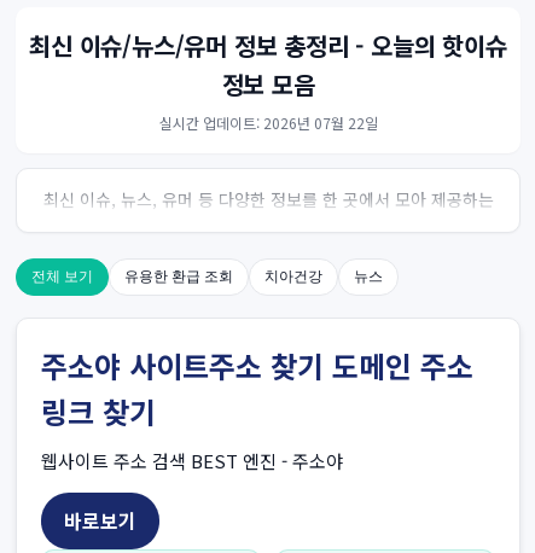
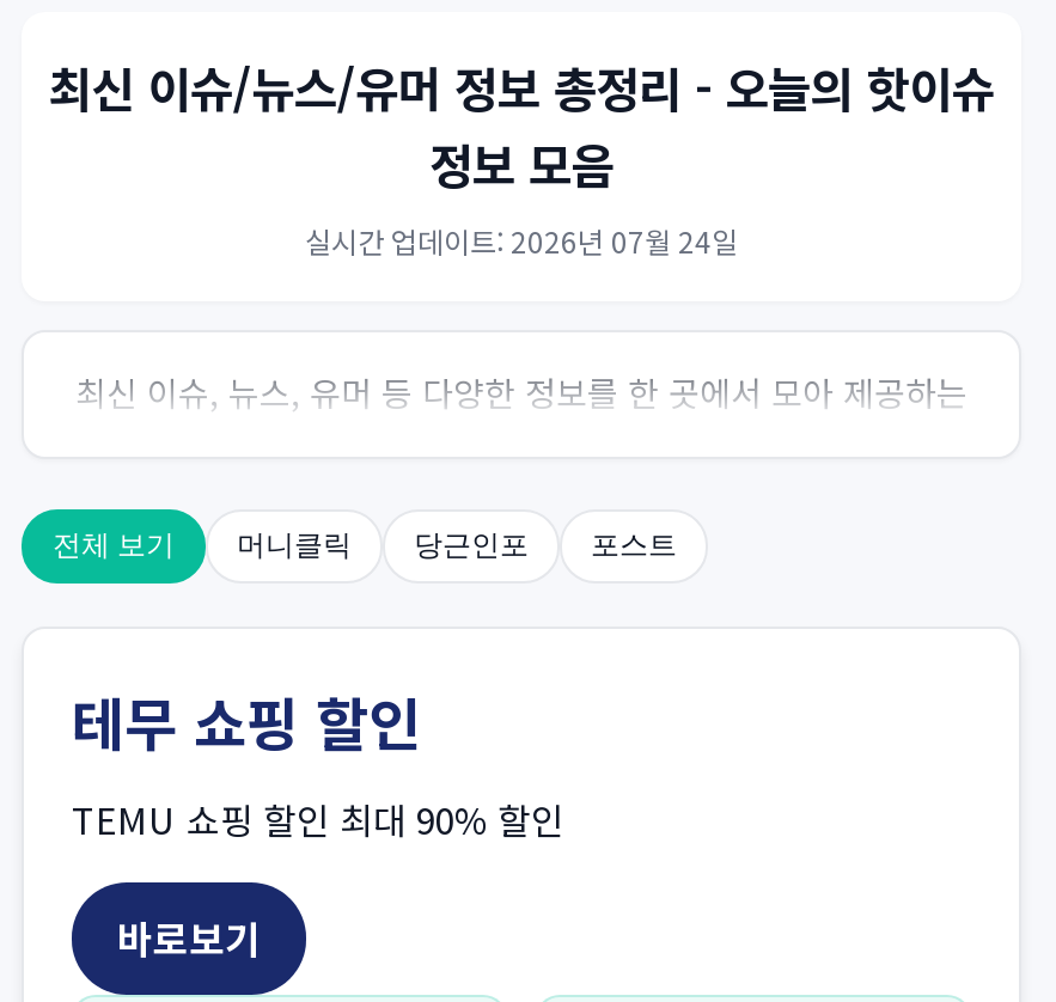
- 실시간 업데이트: 2026년 07월 22일
+ 실시간 업데이트: 2026년 07월 24일

- 유용한 환급 조회
- 치아건강
- 뉴스
+ 머니클릭
+ 당근인포
+ 포스트

- 주소야 사이트주소 찾기 도메인 주소
- 링크 찾기
- 웹사이트 주소 검색 BEST 엔진 - 주소야
+ 테무 쇼핑 할인
+ TEMU 쇼핑 할인 최대 90% 할인
